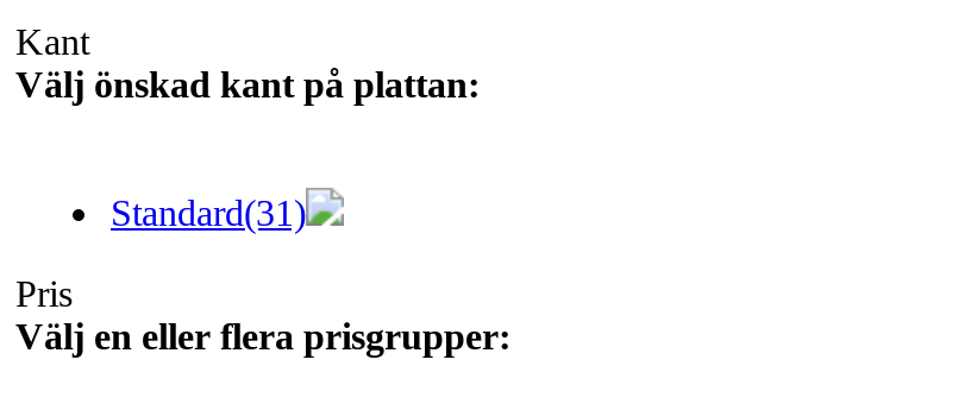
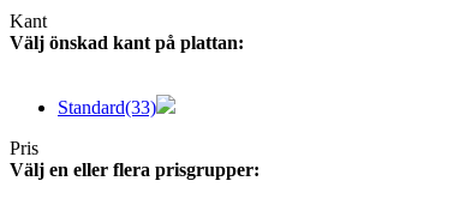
- Standard(31)
+ Standard(33)
